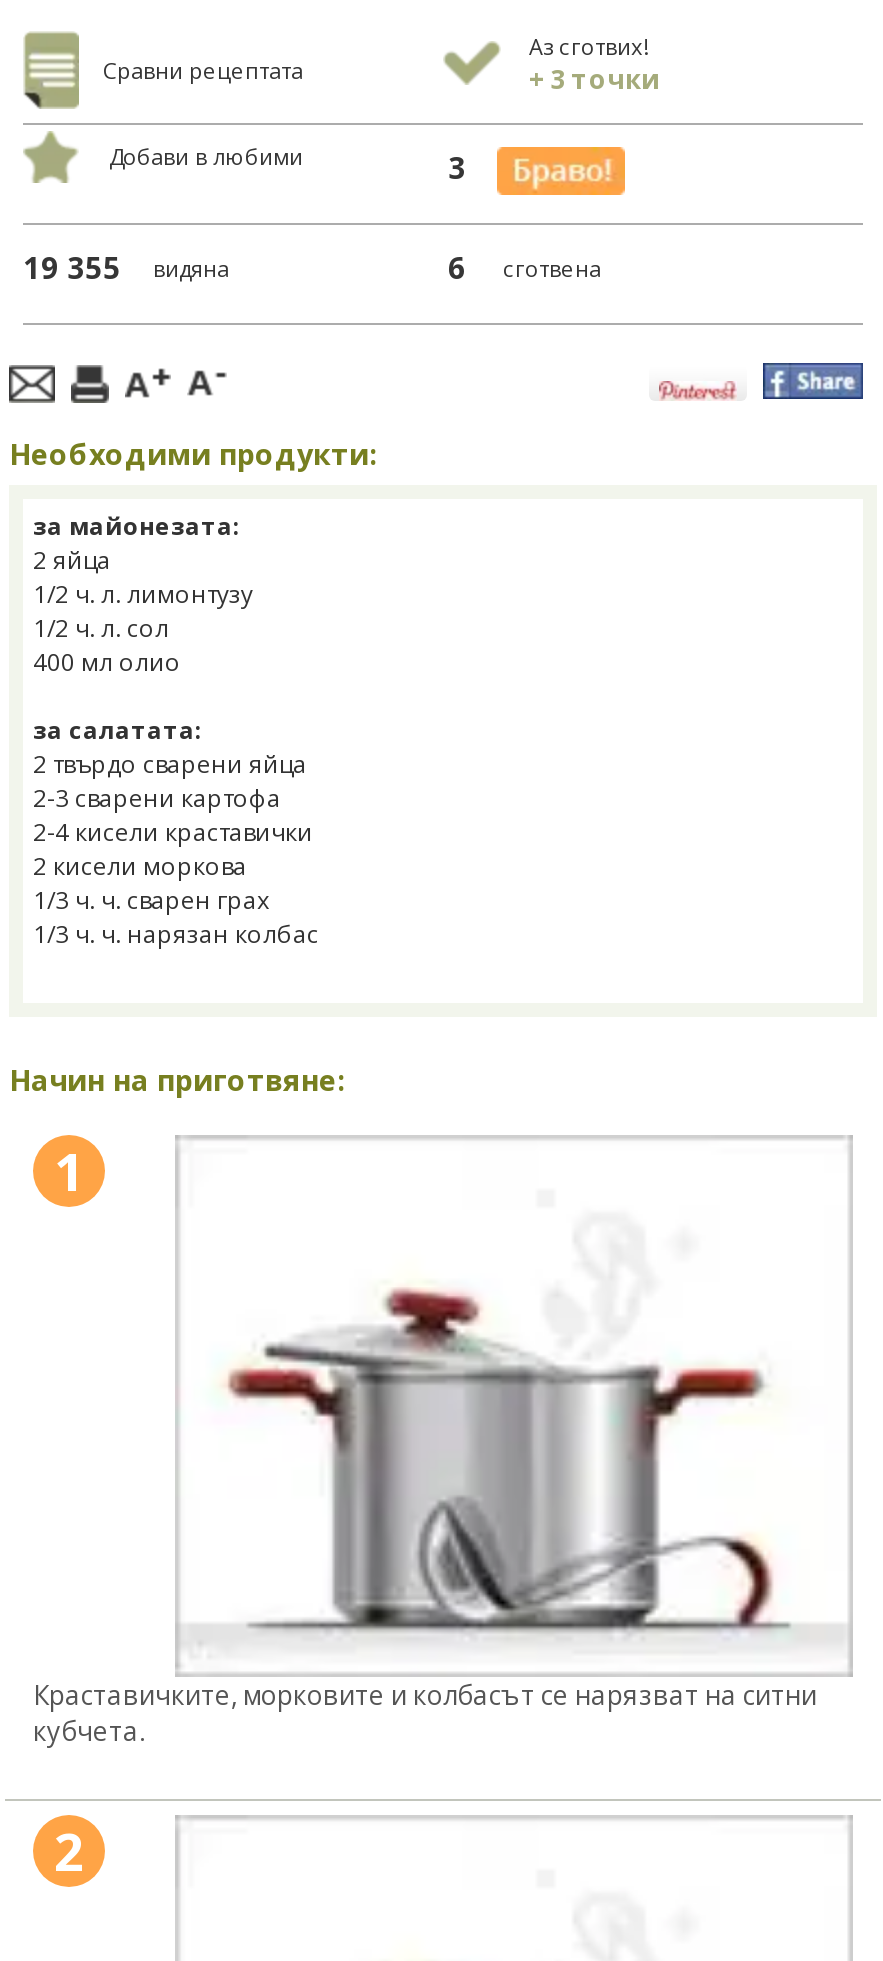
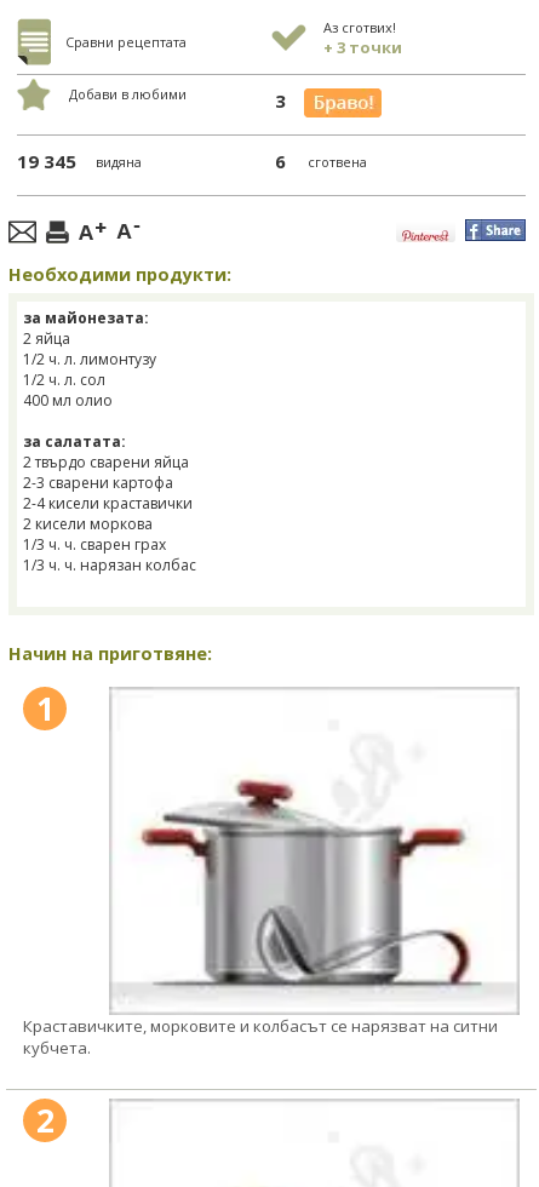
- 19 355 видяна
+ 19 345 видяна
